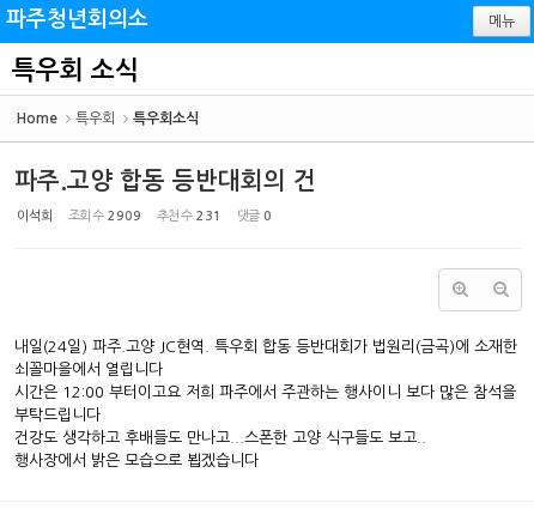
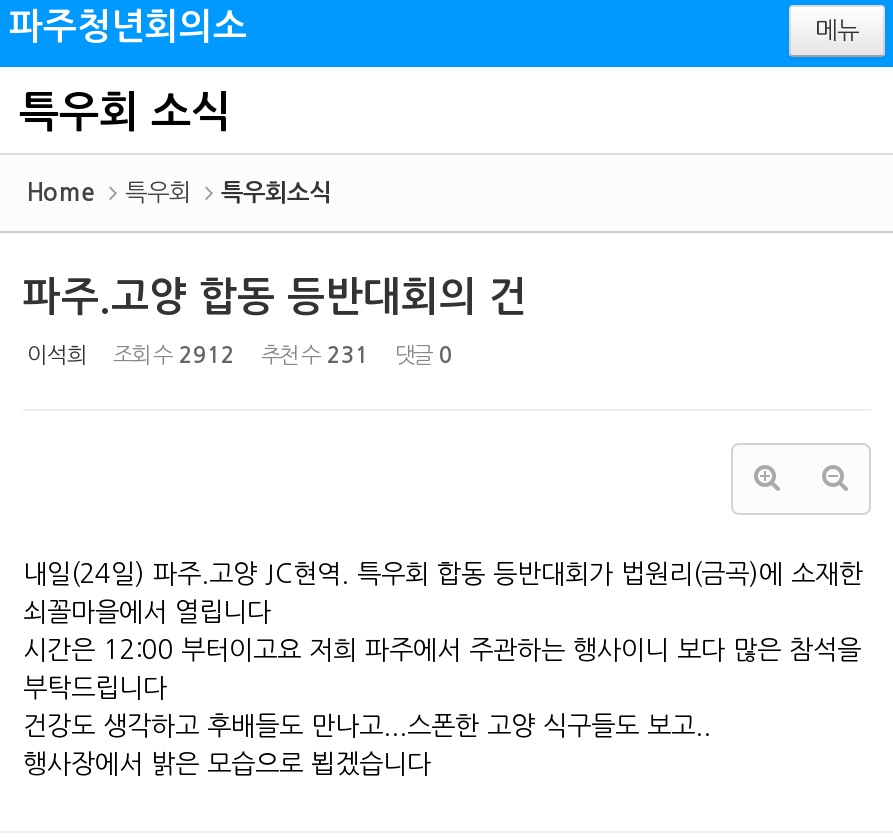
- 이석희 조회 수 2909 추천 수 231 댓글 0
+ 이석희 조회 수 2912 추천 수 231 댓글 0
